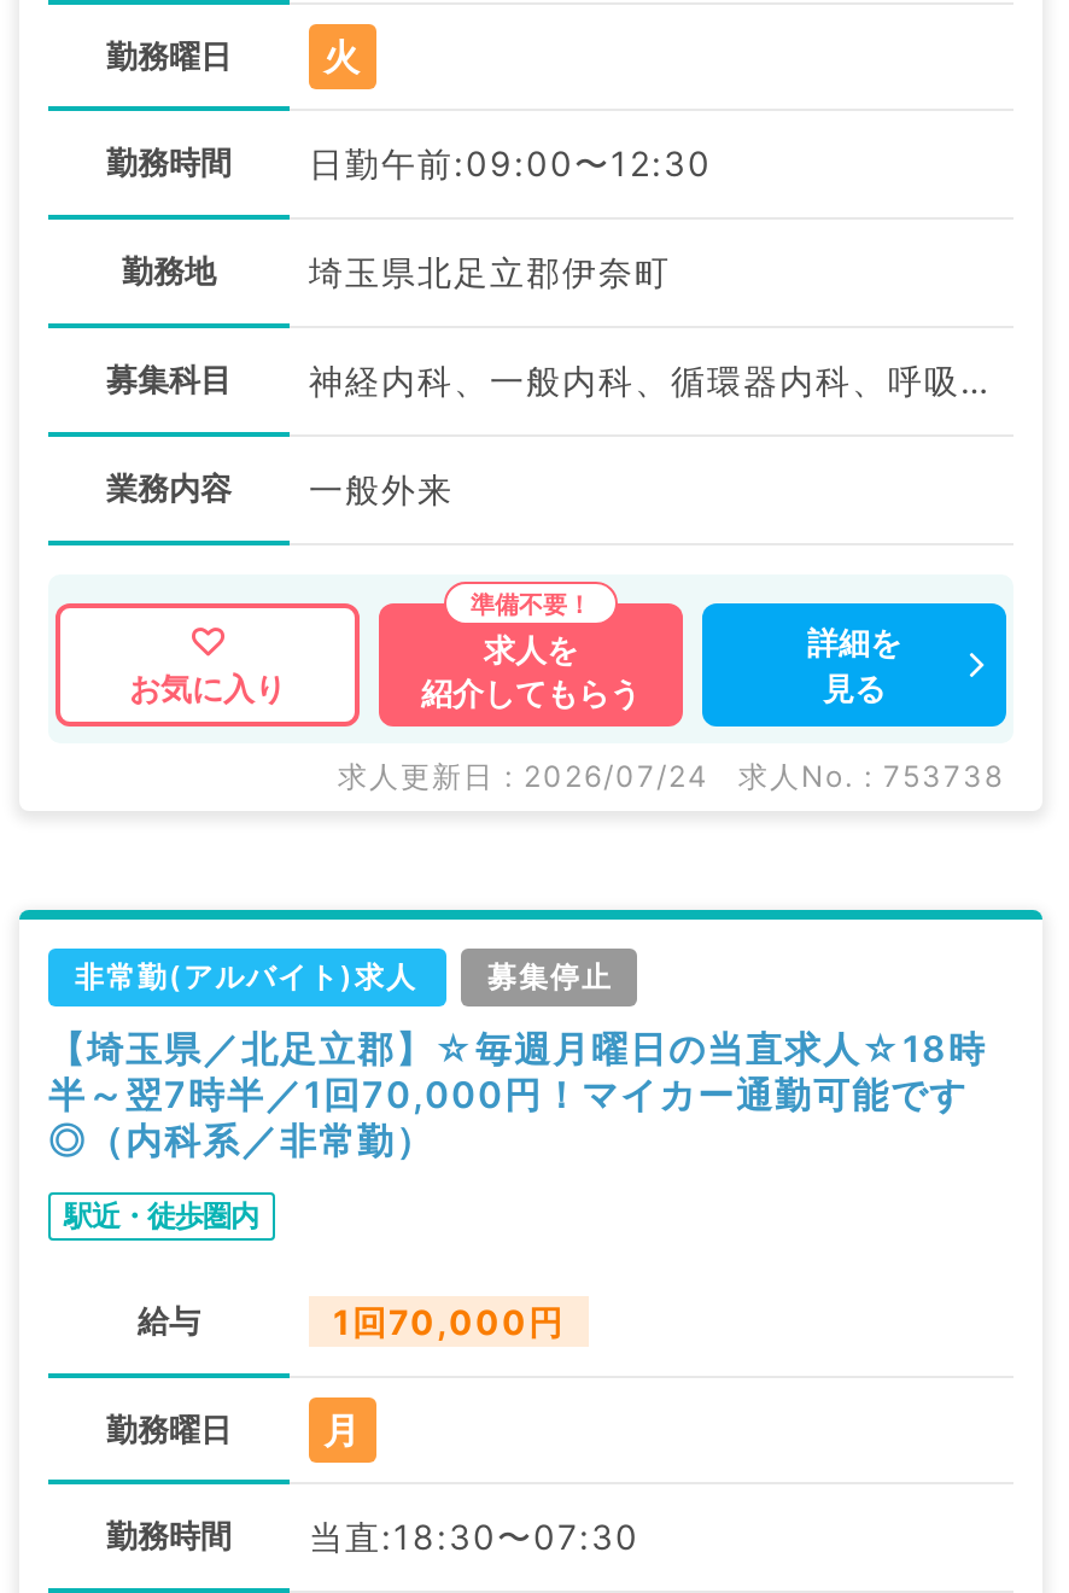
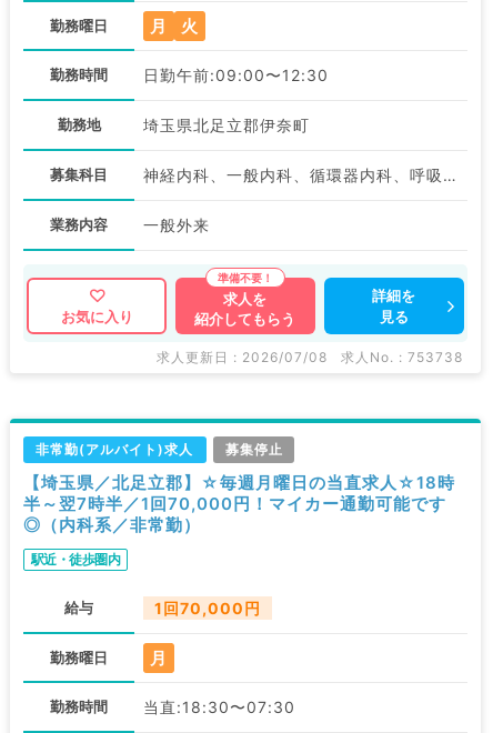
+ 月

- 求人更新日 : 2026/07/24 求人No. : 753738
+ 求人更新日 : 2026/07/08 求人No. : 753738
